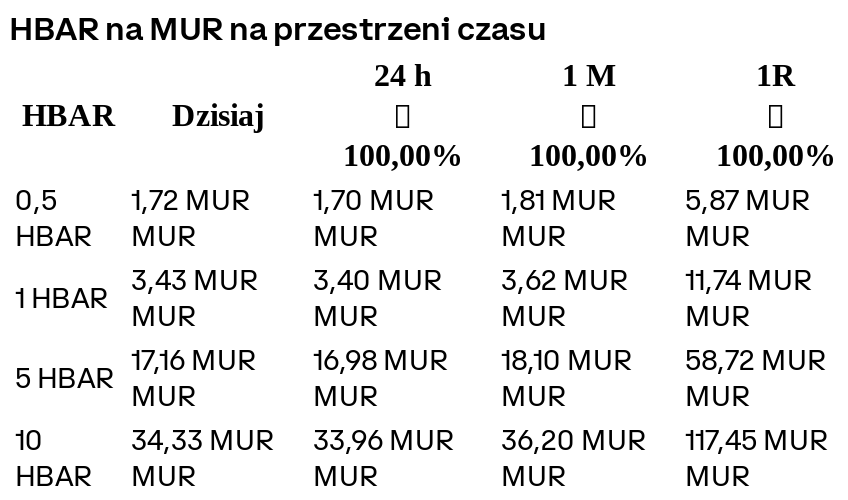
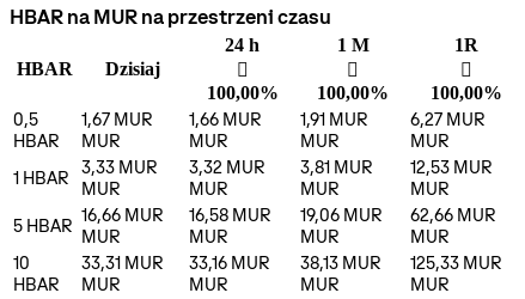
- 1,72 MUR
+ 1,67 MUR

- 1,70 MUR
+ 1,66 MUR

- 1,81 MUR
+ 1,91 MUR

- 5,87 MUR
+ 6,27 MUR

- 3,43 MUR
+ 3,33 MUR

- 3,40 MUR
+ 3,32 MUR

- 3,62 MUR
+ 3,81 MUR

- 11,74 MUR
+ 12,53 MUR

- 5 HBAR 17,16 MUR
+ 5 HBAR 16,66 MUR

- 16,98 MUR
+ 16,58 MUR

- 18,10 MUR
+ 19,06 MUR

- 58,72 MUR
+ 62,66 MUR

- 34,33 MUR
+ 33,31 MUR

- 33,96 MUR
+ 33,16 MUR

- 36,20 MUR
+ 38,13 MUR

- 117,45 MUR
+ 125,33 MUR
